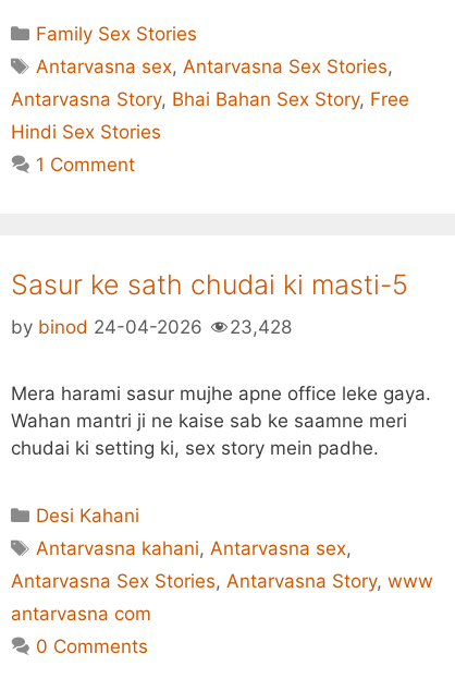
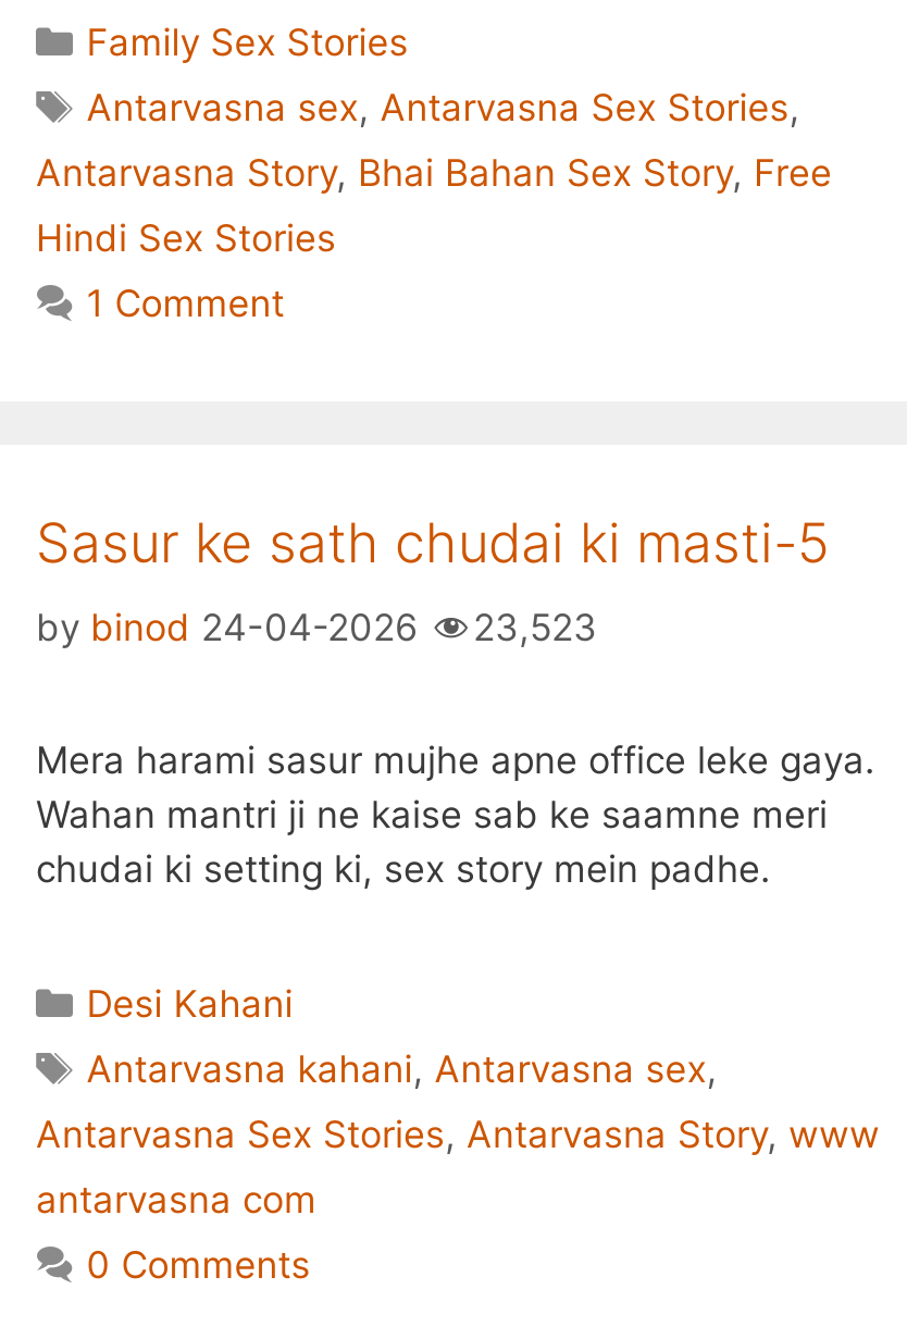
- by binod 24-04-2026 23,428
+ by binod 24-04-2026 23,523
